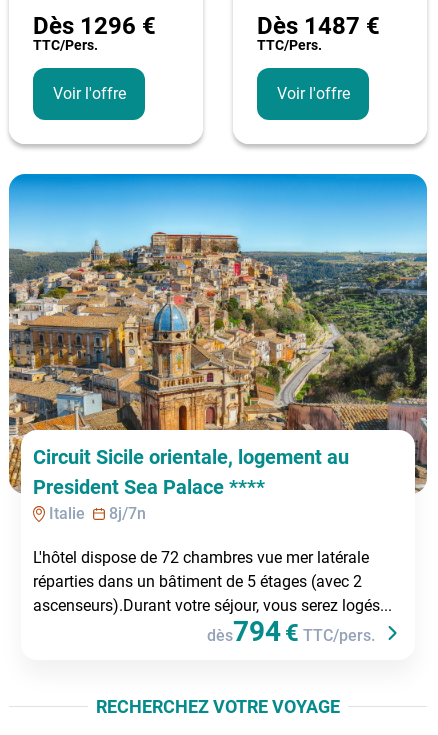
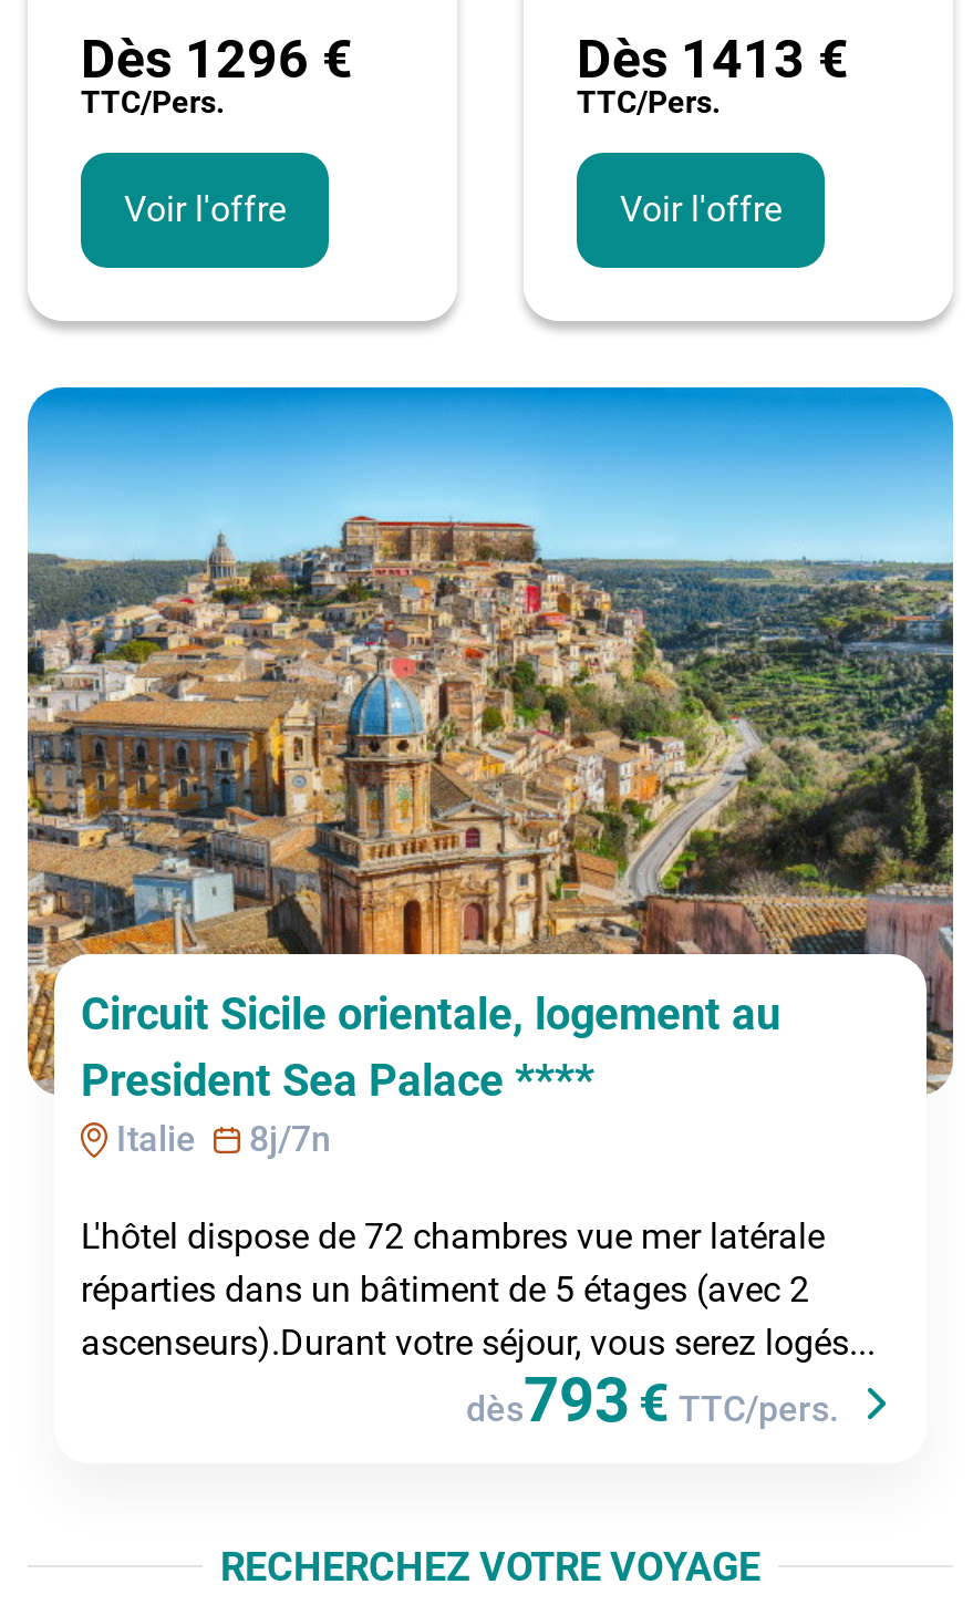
- Dès 1487 €
+ Dès 1413 €

- dès794 € TTC/pers.
+ dès793 € TTC/pers.
